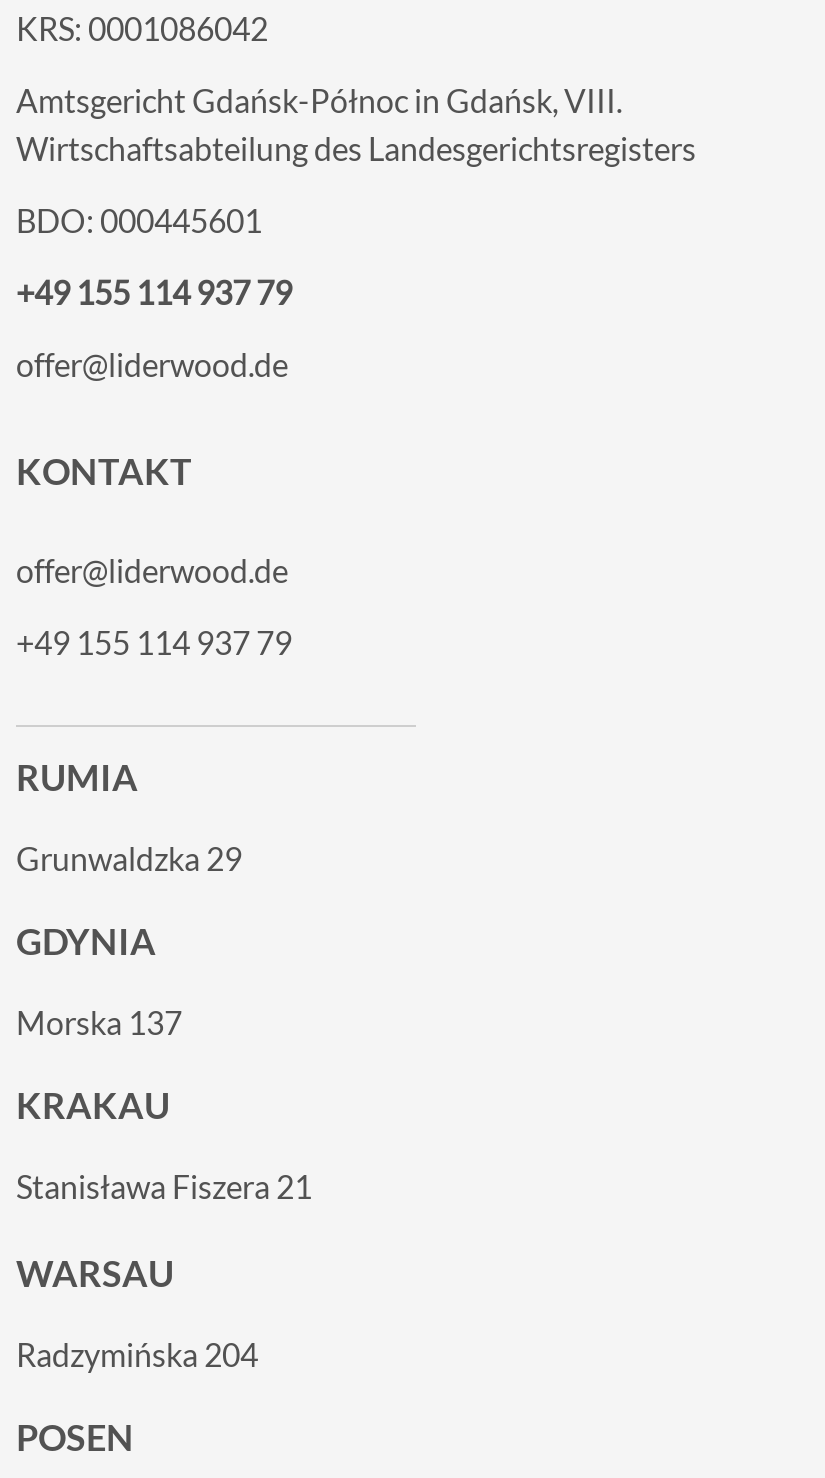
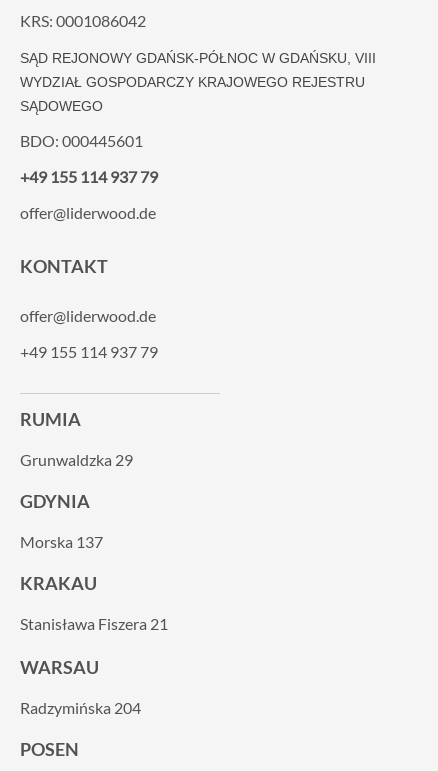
- Amtsgericht Gdańsk-Północ in Gdańsk, VIII.
- Wirtschaftsabteilung des Landesgerichtsregisters
+ SĄD REJONOWY GDAŃSK-PÓŁNOC W GDAŃSKU, VIII
+ WYDZIAŁ GOSPODARCZY KRAJOWEGO REJESTRU
+ SĄDOWEGO
